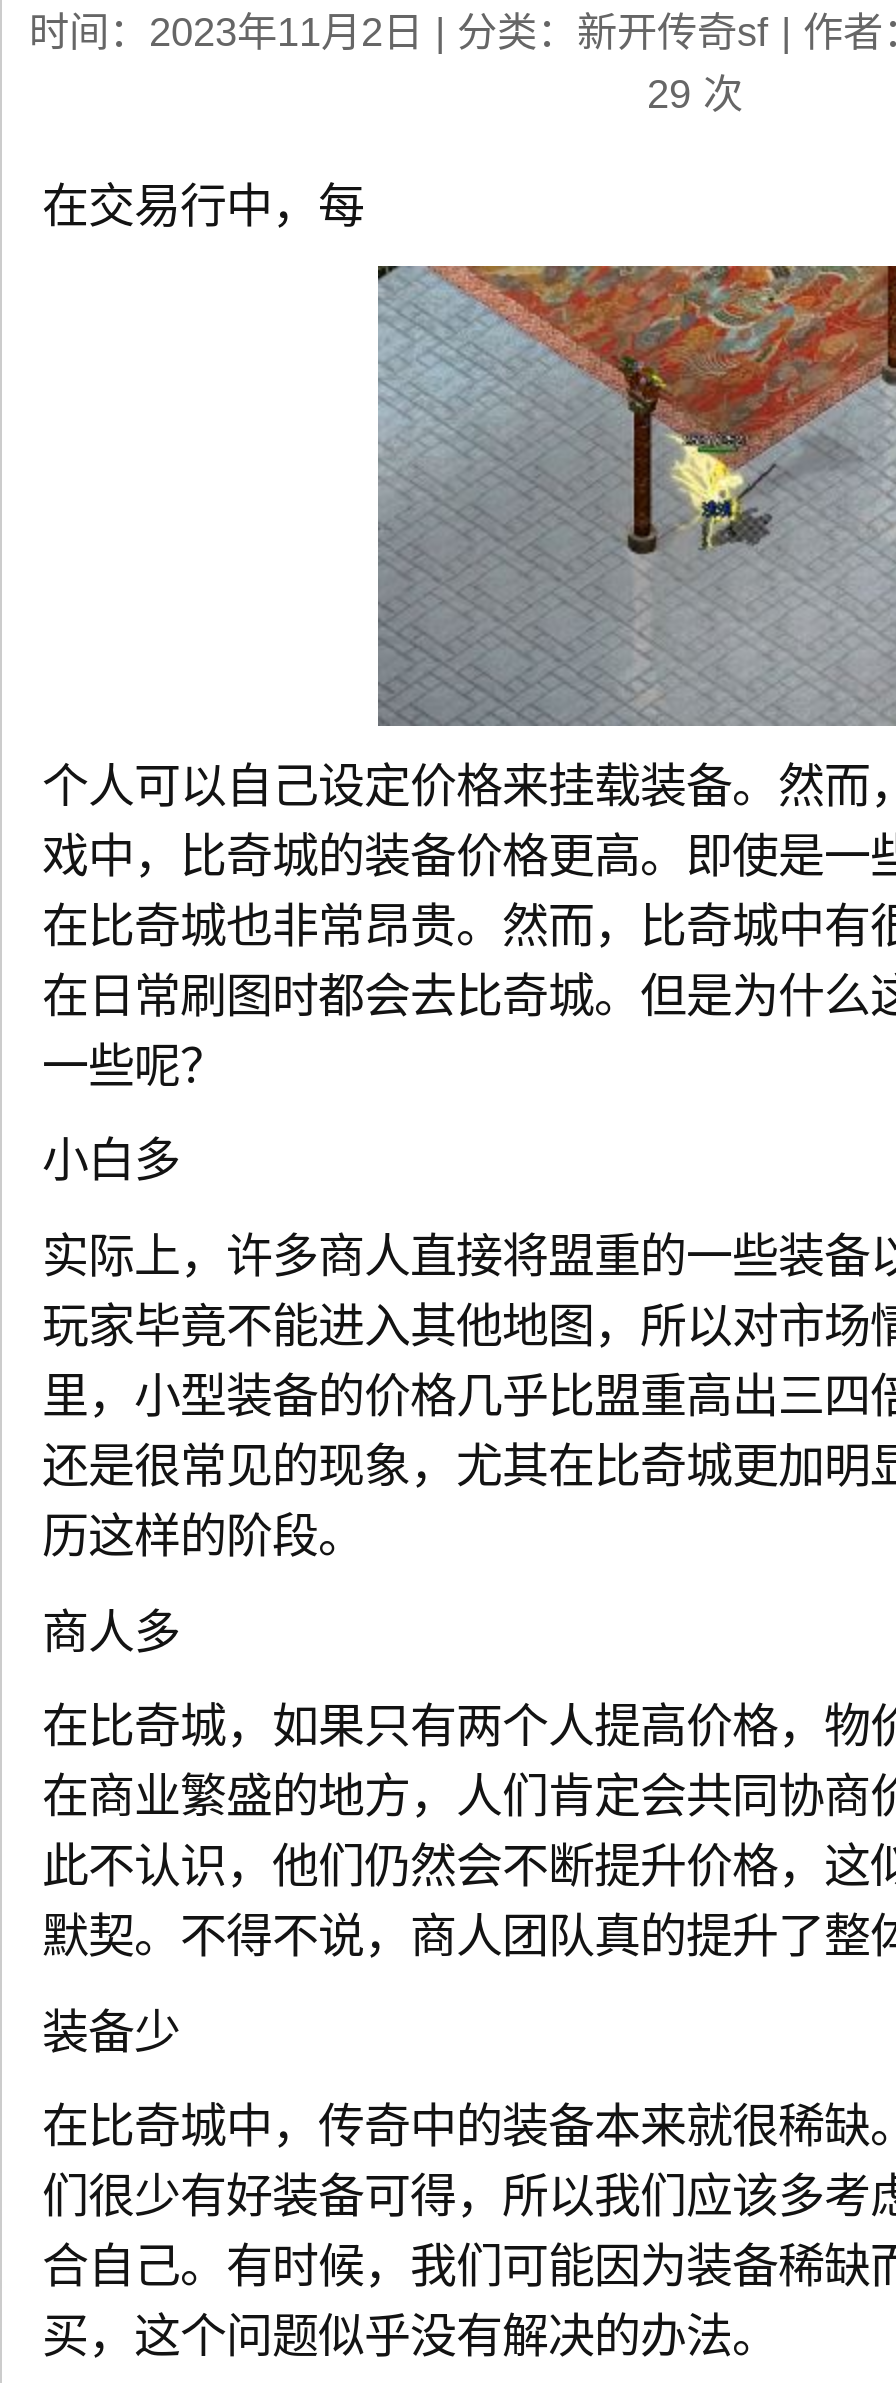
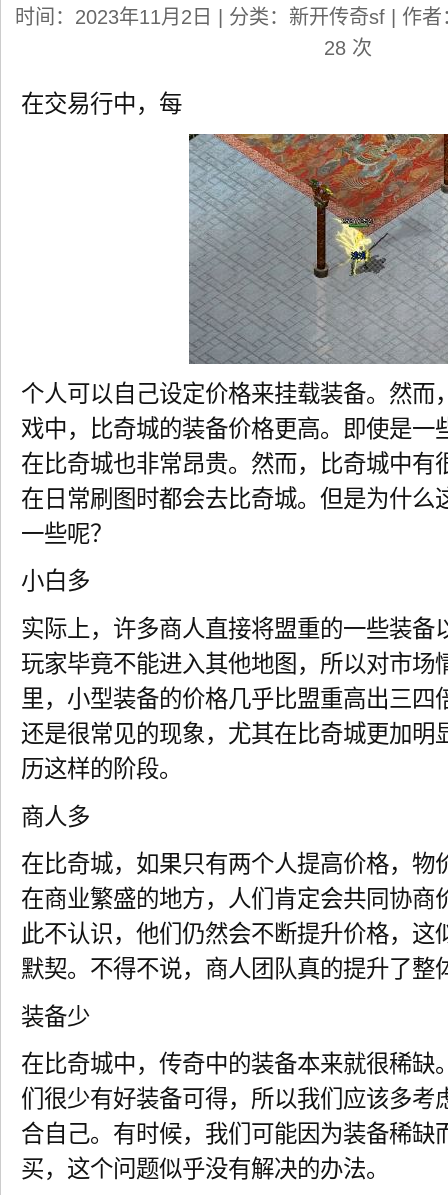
- 29 次
+ 28 次
